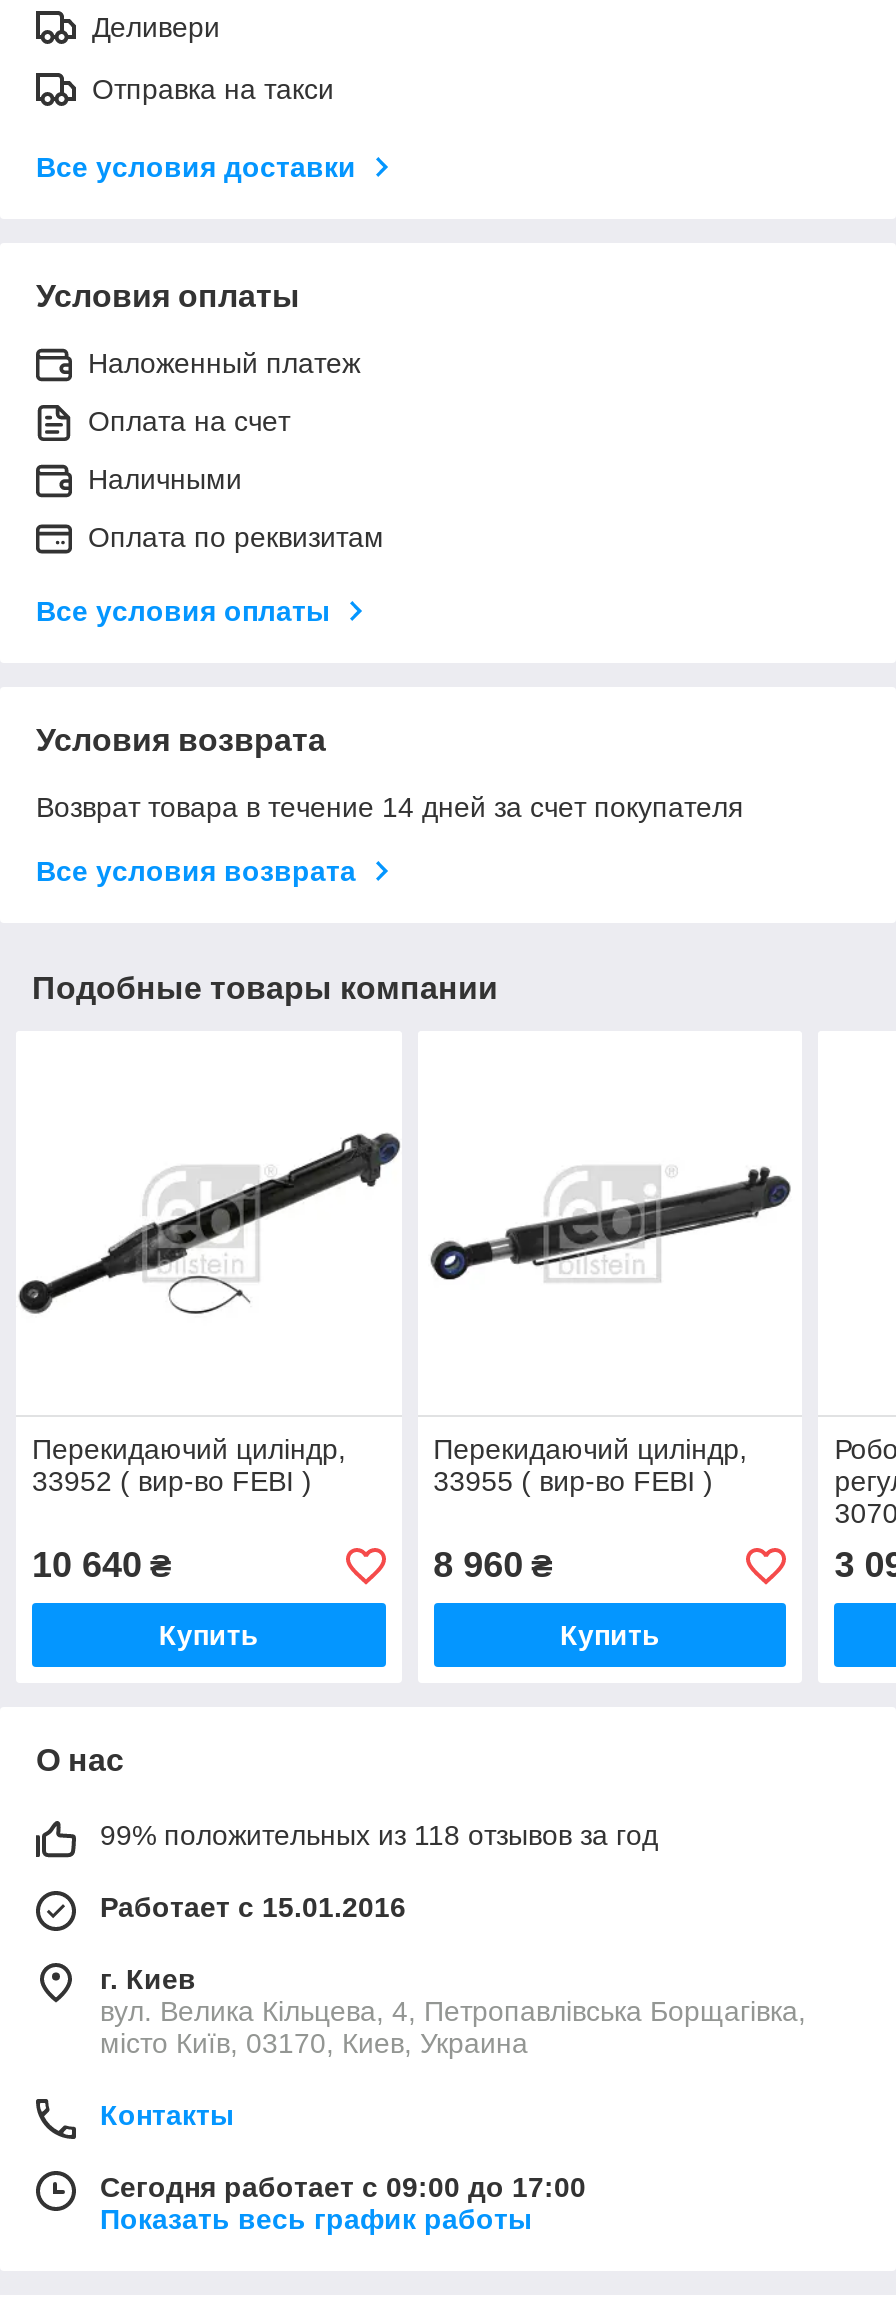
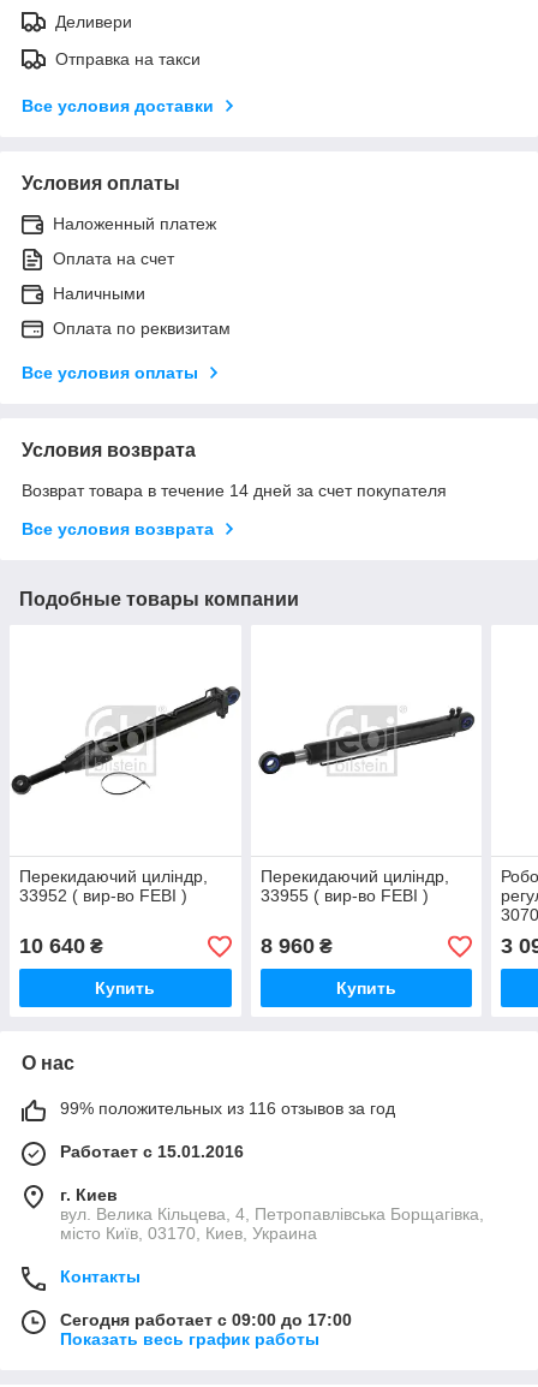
- 99% положительных из 118 отзывов за год
+ 99% положительных из 116 отзывов за год
